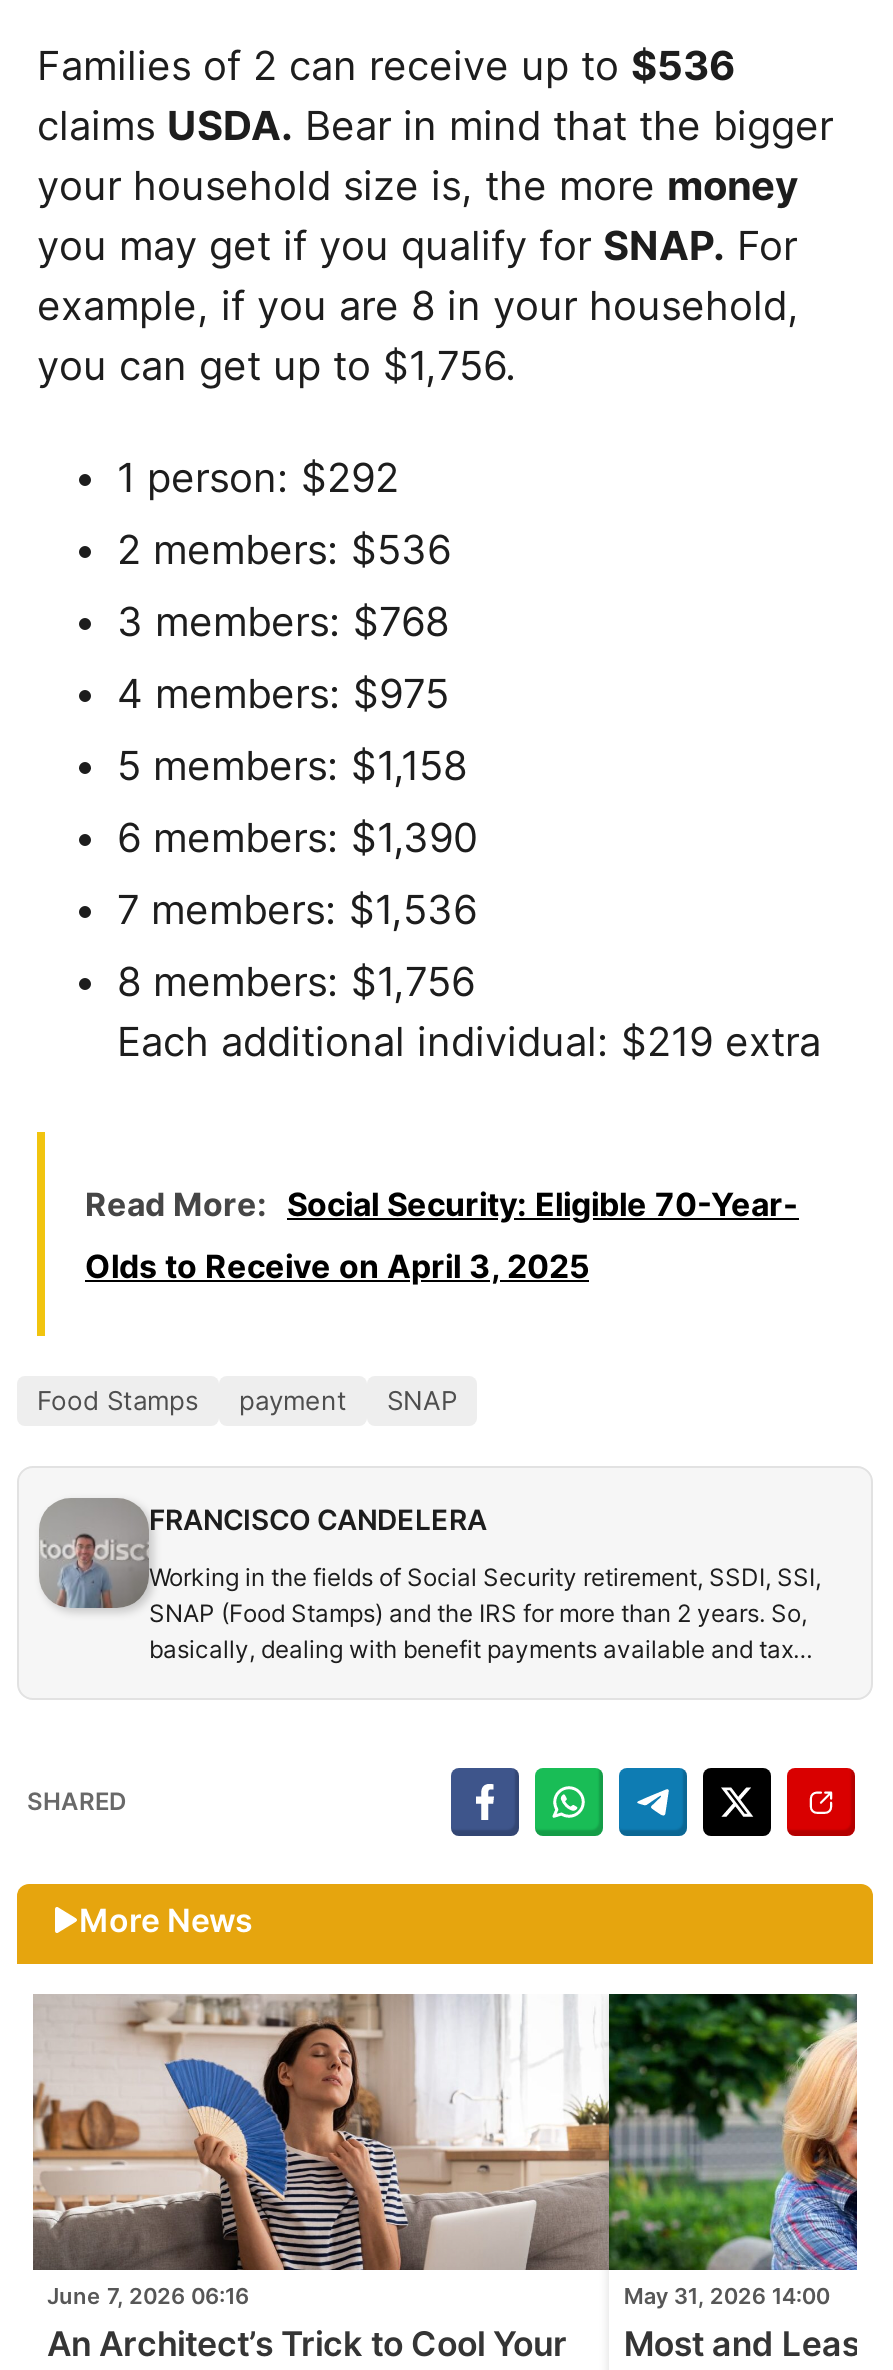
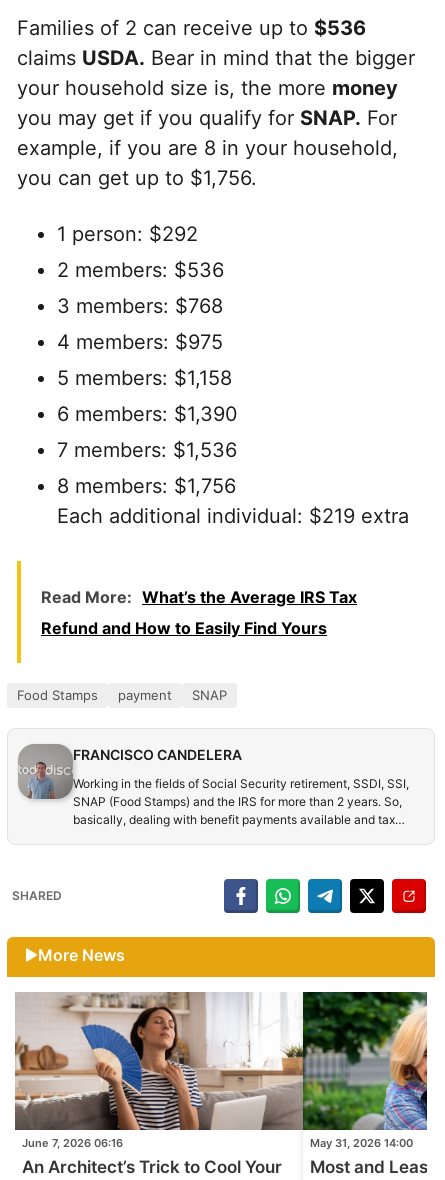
- Read More: Social Security: Eligible 70-Year-
+ Read More: What’s the Average IRS Tax

- Olds to Receive on April 3, 2025
+ Refund and How to Easily Find Yours
